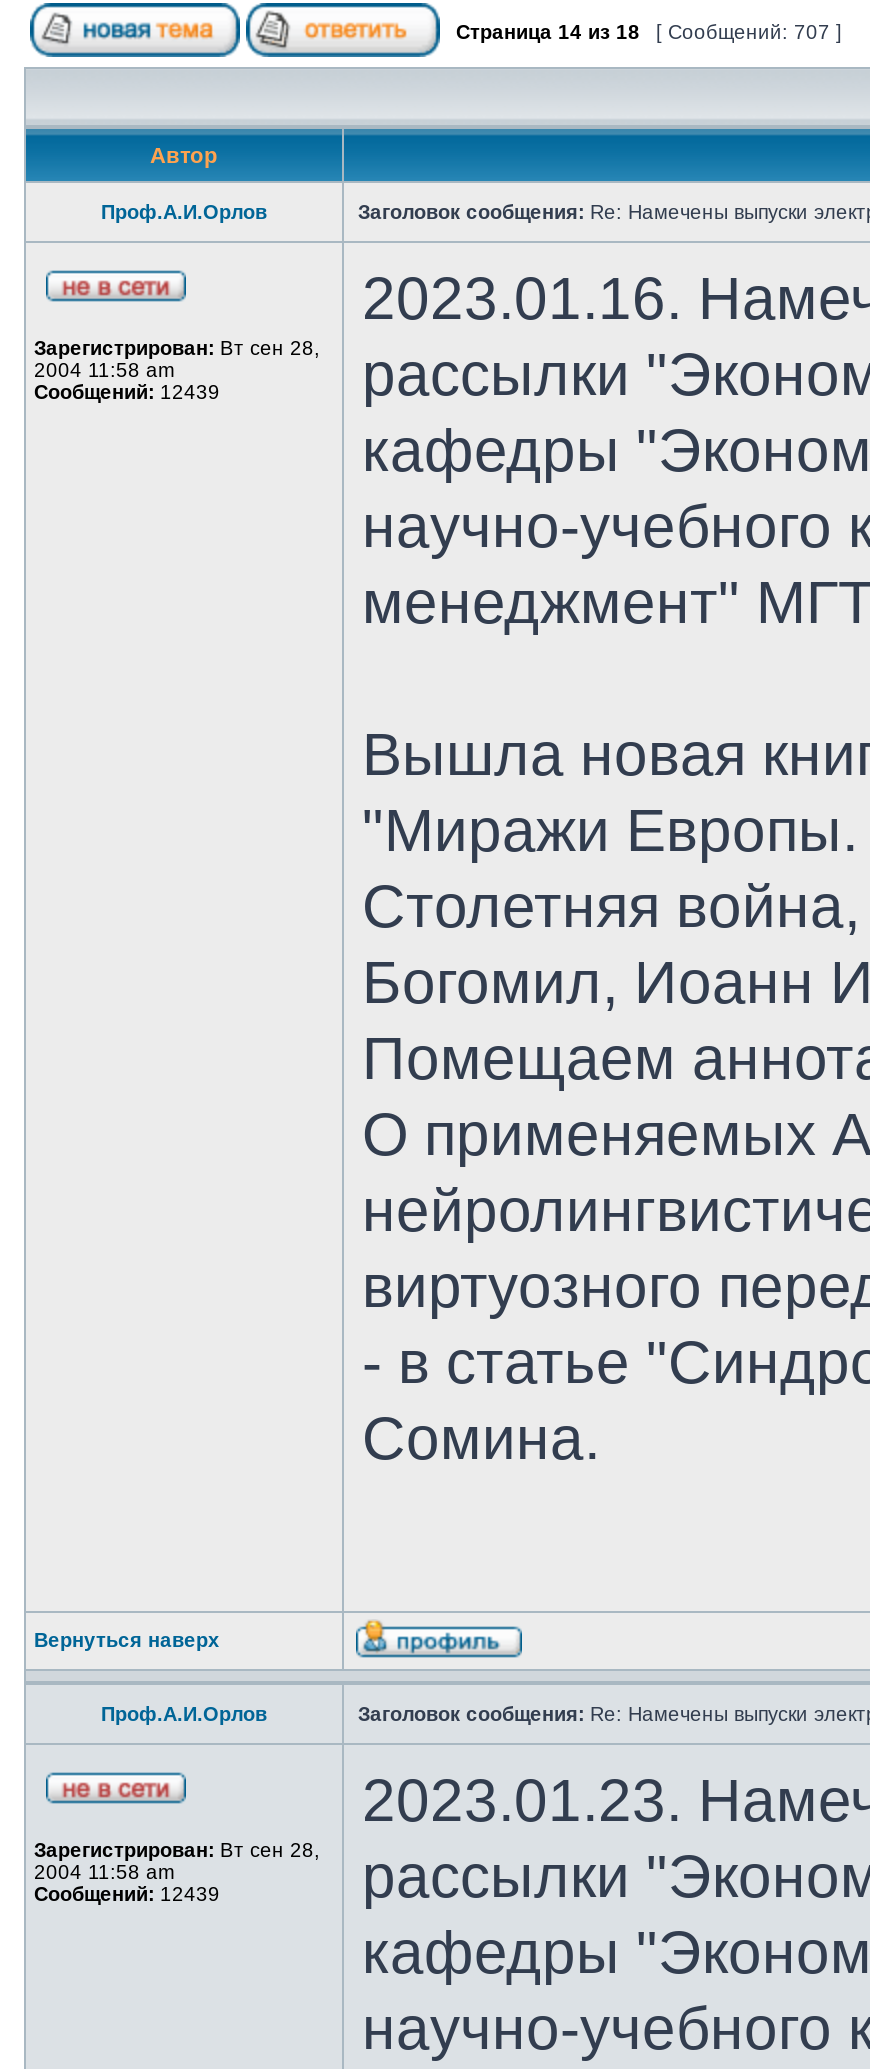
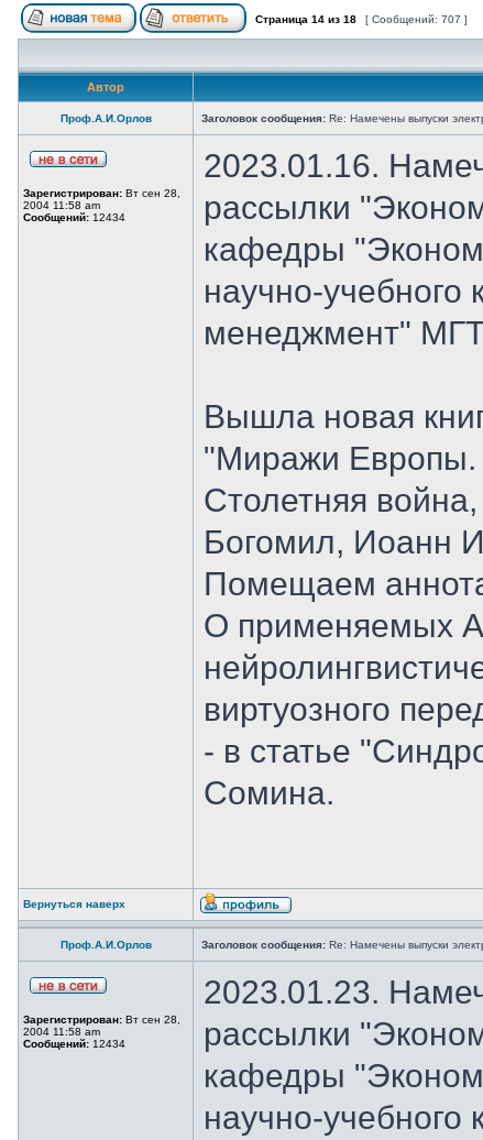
- Сообщений: 12439
+ Сообщений: 12434

- Сообщений: 12439
+ Сообщений: 12434
